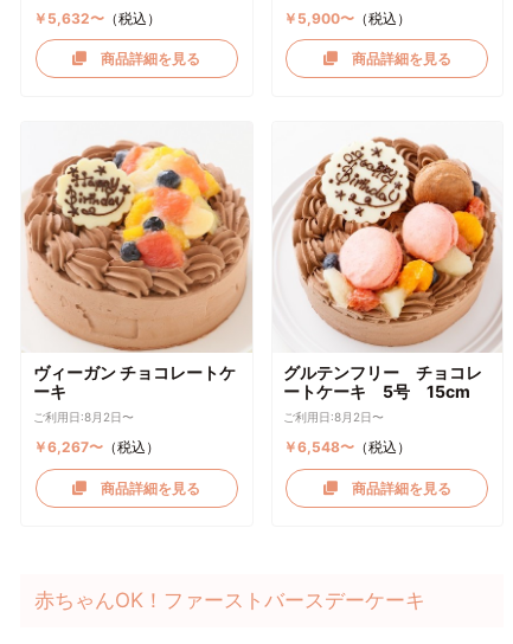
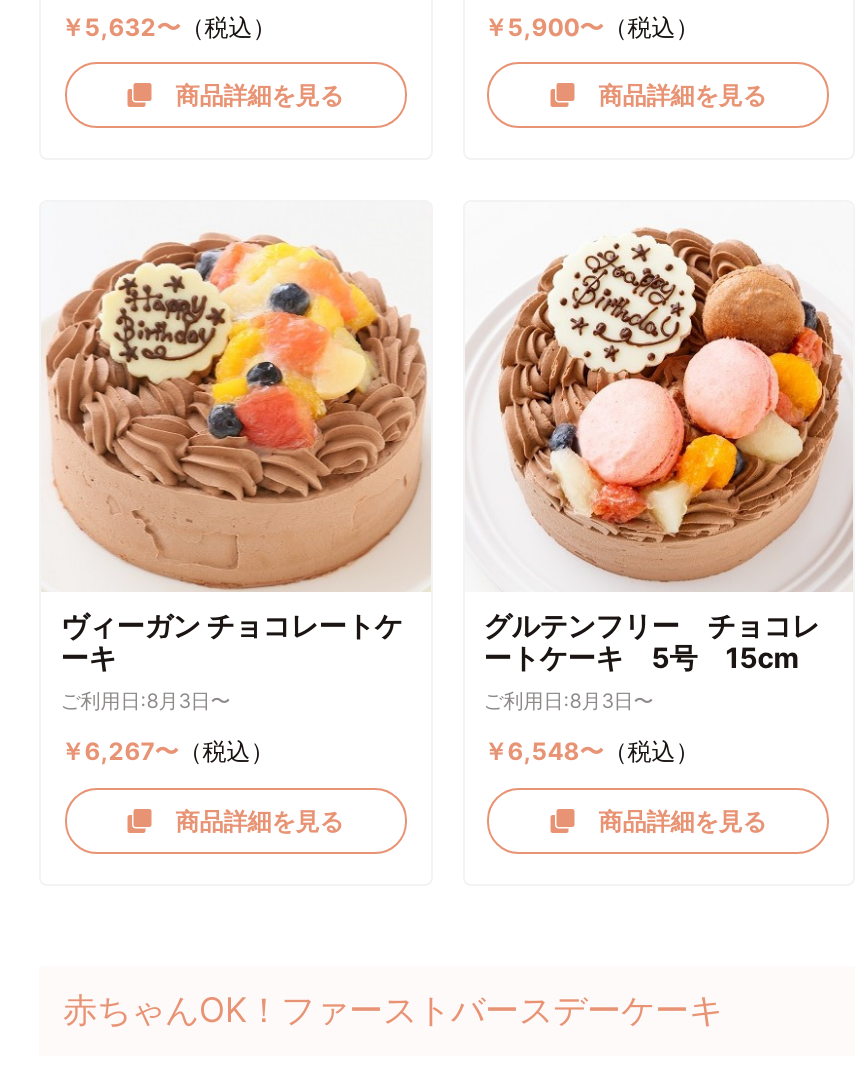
- ご利用日:8月2日〜
+ ご利用日:8月3日〜

- ご利用日:8月2日〜
+ ご利用日:8月3日〜
